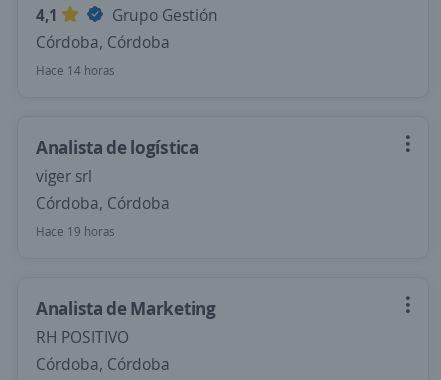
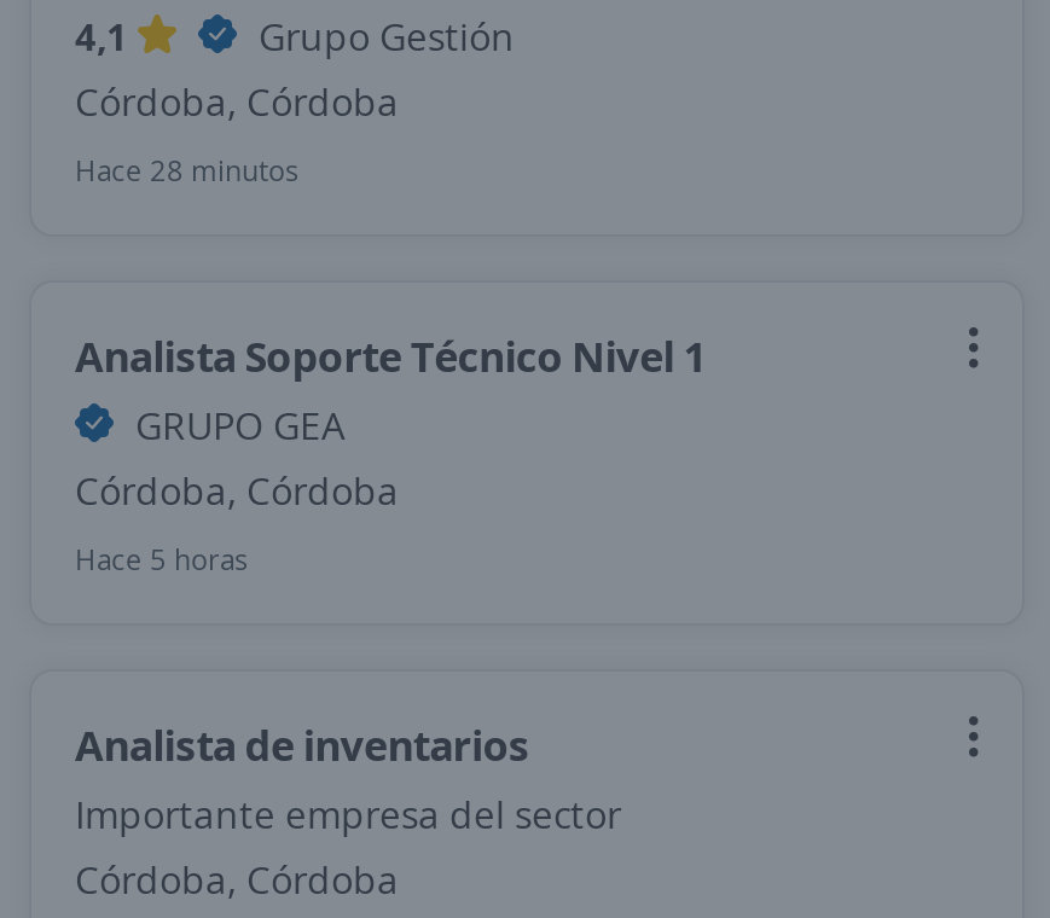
- Hace 14 horas
+ Hace 28 minutos

- Analista de logística
- viger srl
+ Analista Soporte Técnico Nivel 1
+ GRUPO GEA

- Hace 19 horas
+ Hace 5 horas

- Analista de Marketing
- RH POSITIVO
+ Analista de inventarios
+ Importante empresa del sector
